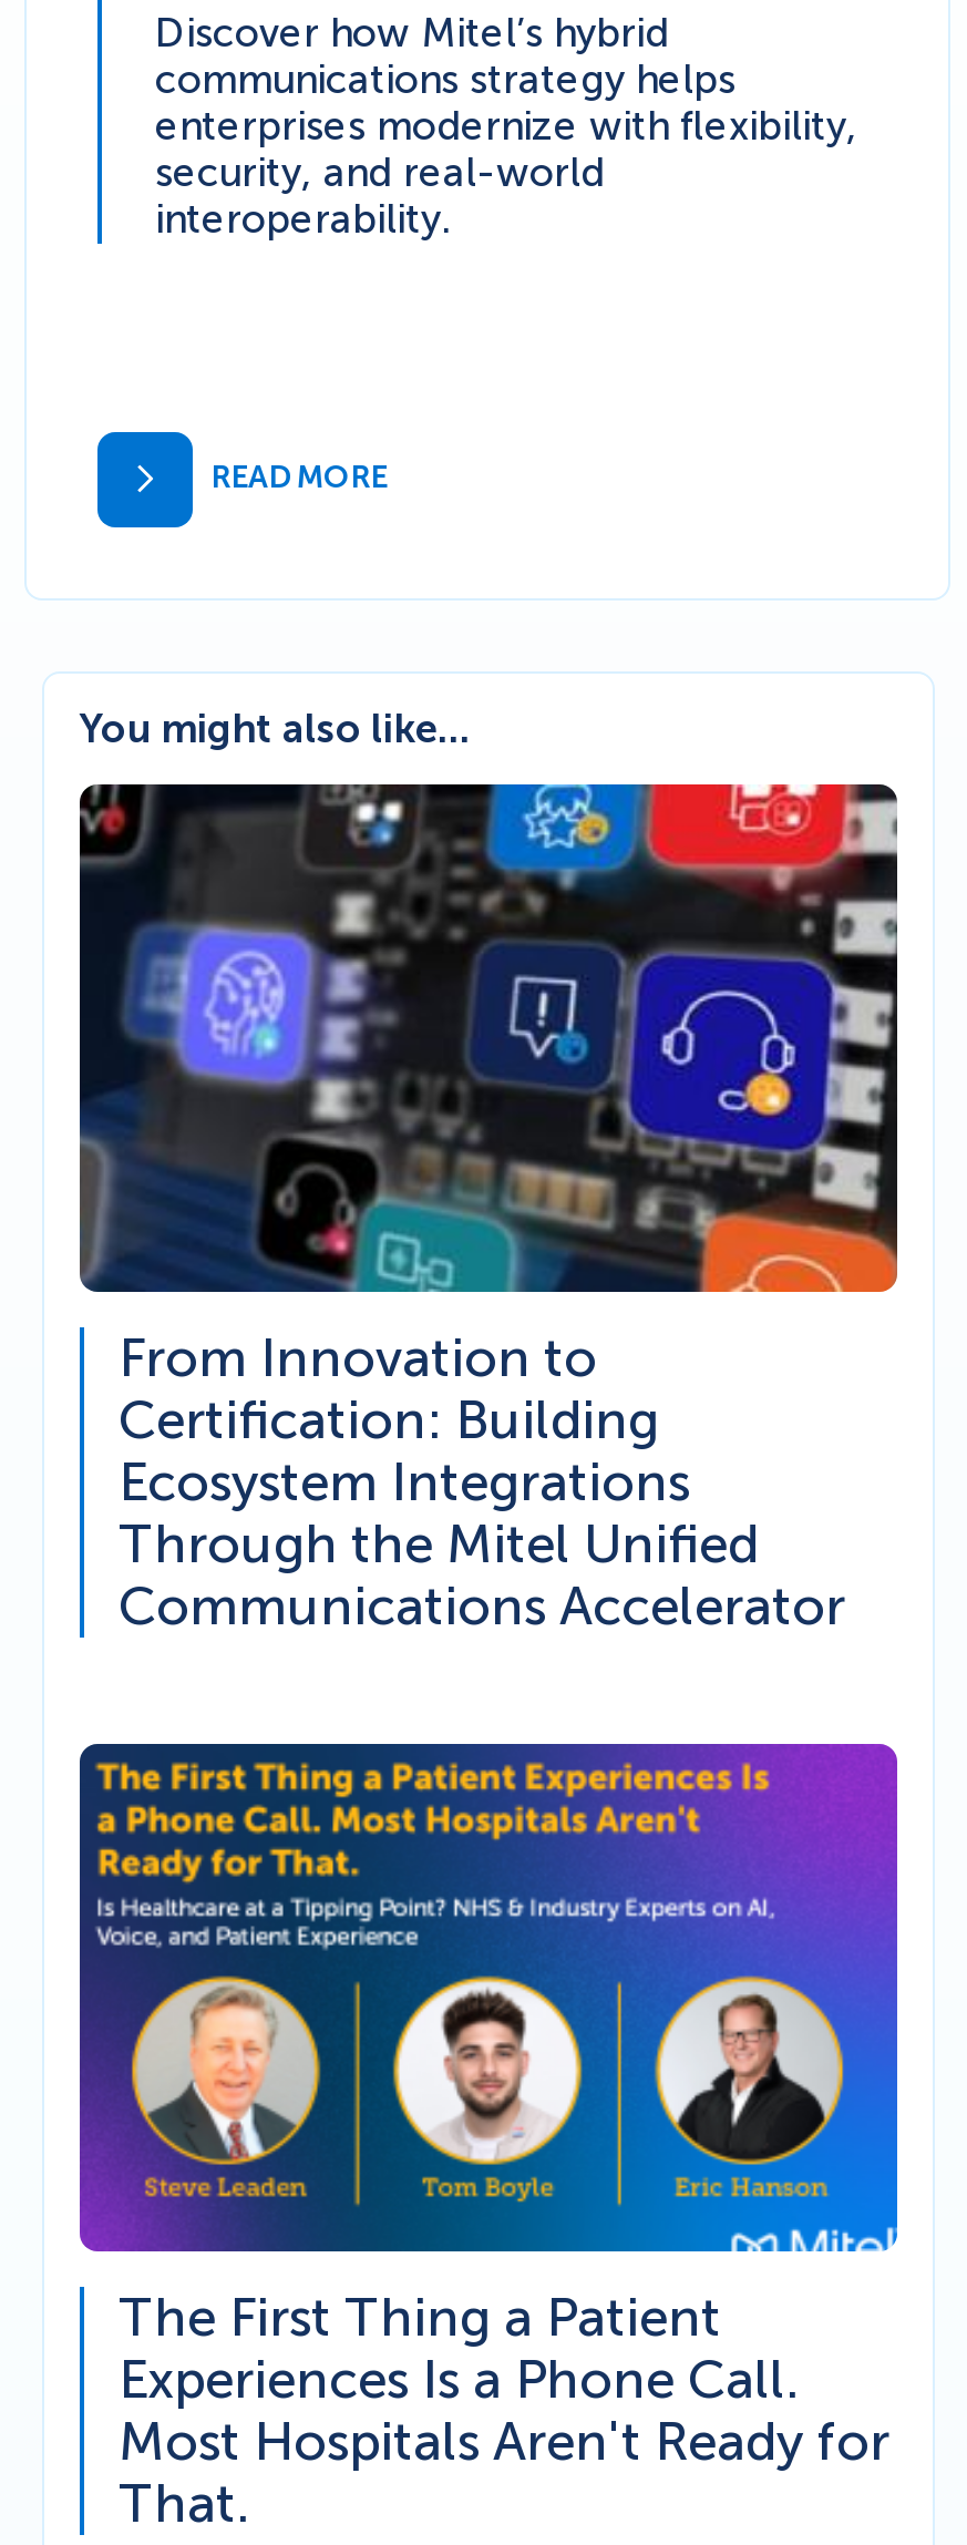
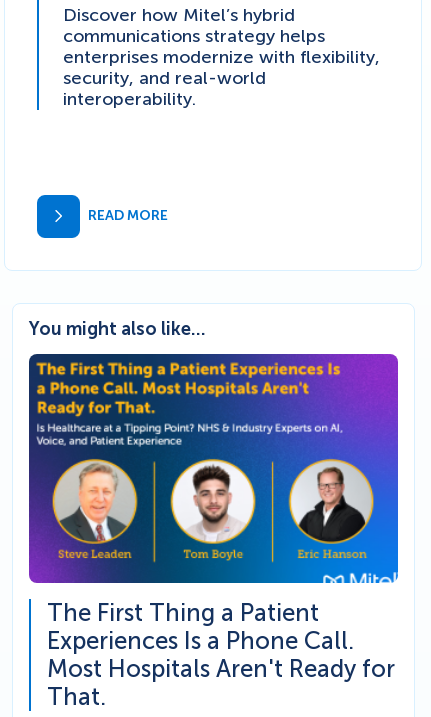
- [image]
- From Innovation to
- Certification: Building
- Ecosystem Integrations
- Through the Mitel Unified
- Communications Accelerator
